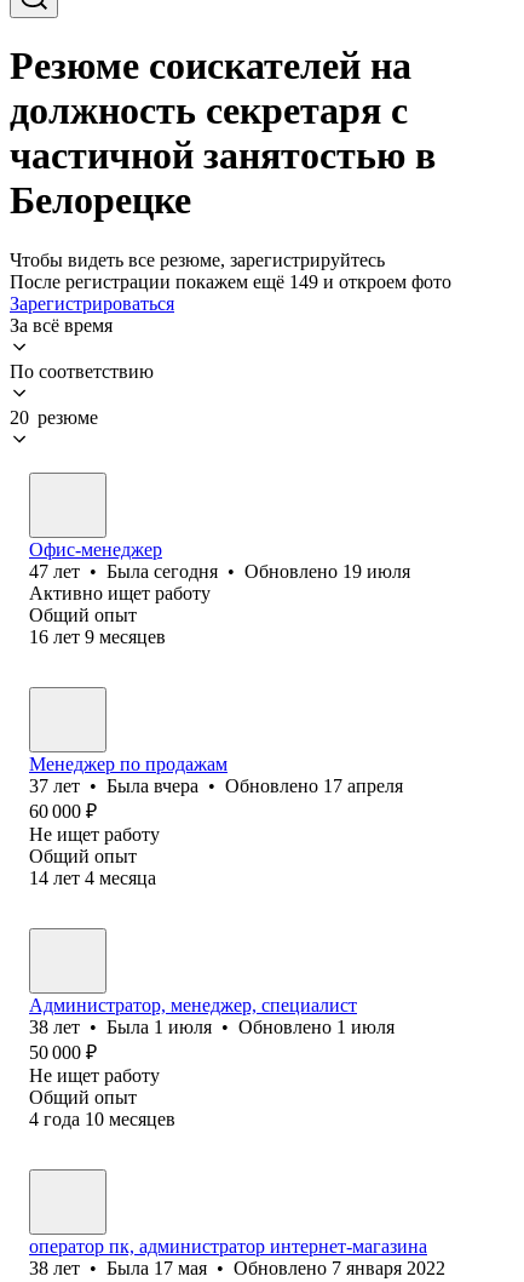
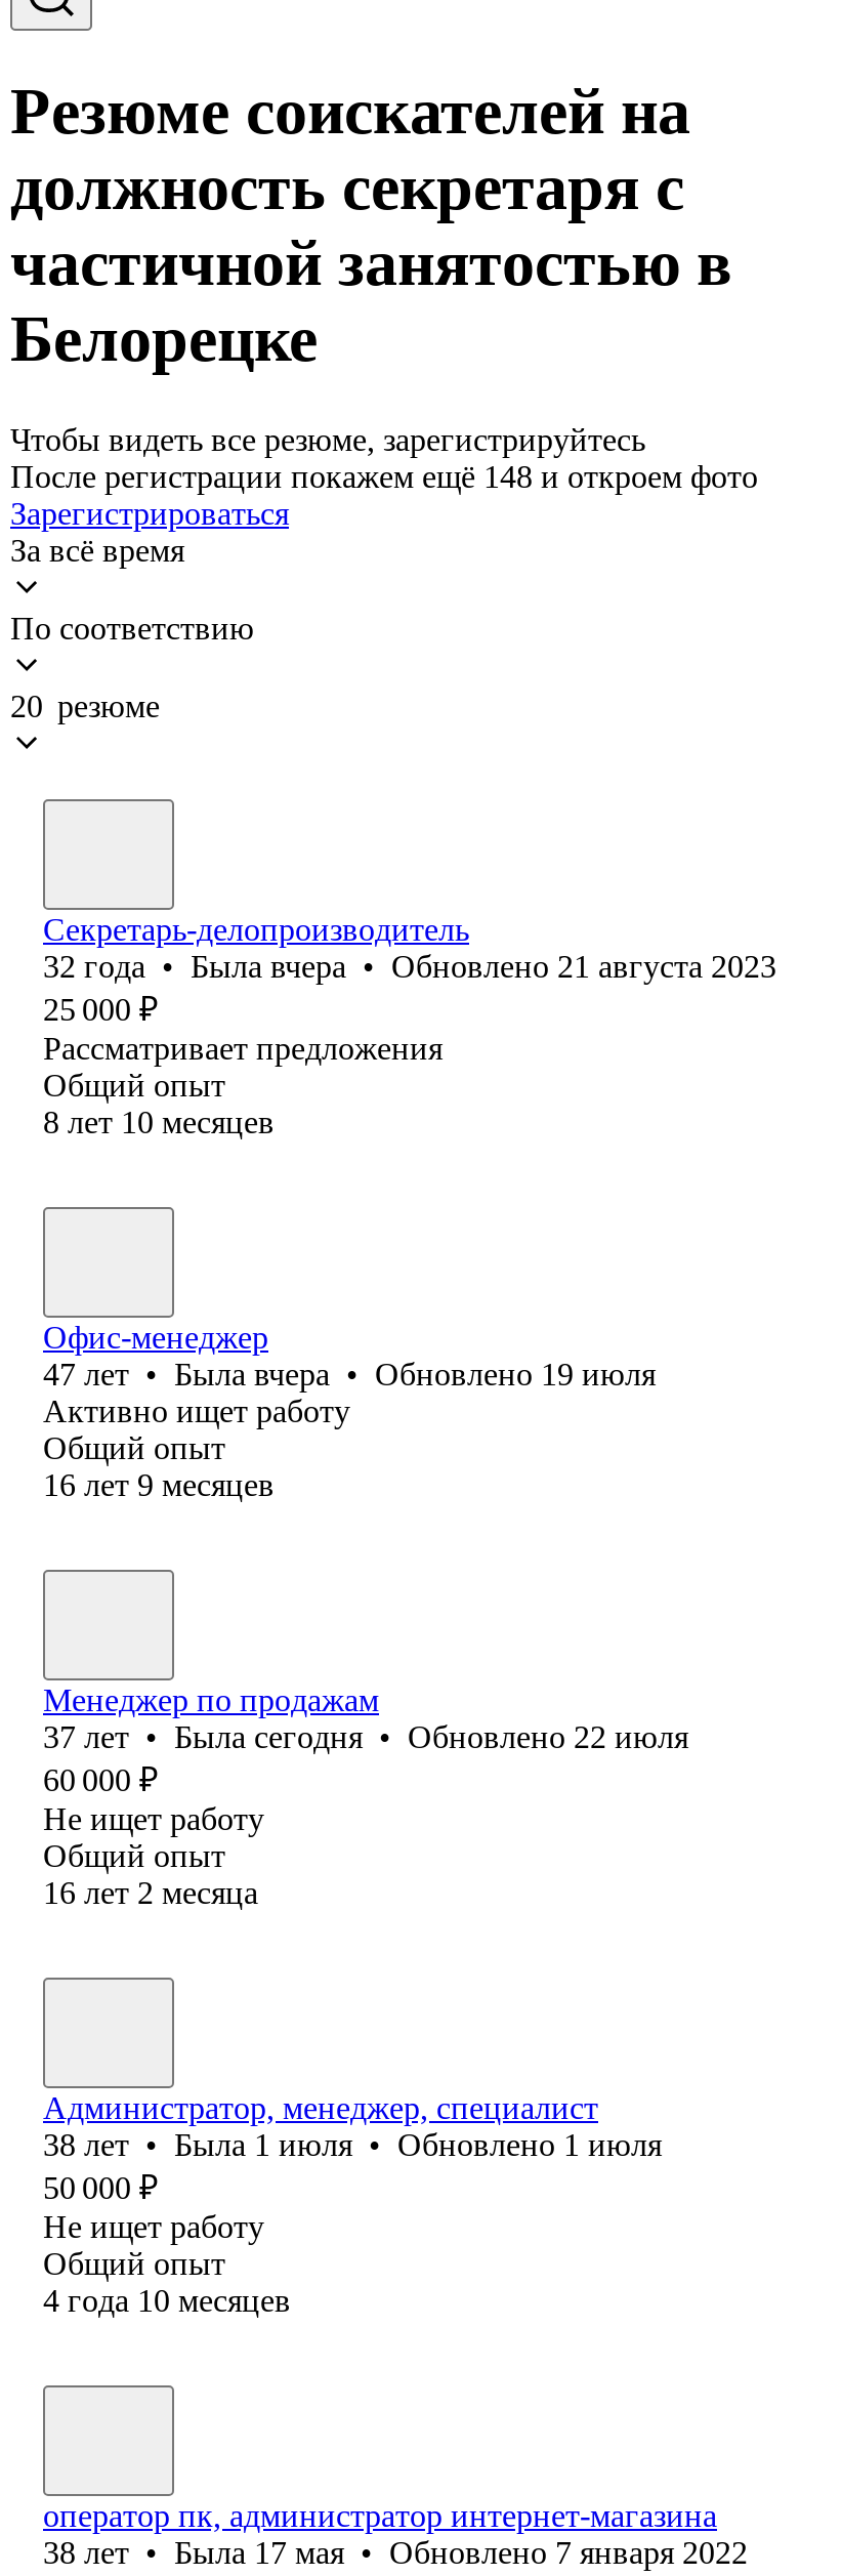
- После регистрации покажем ещё 149 и откроем фото
+ После регистрации покажем ещё 148 и откроем фото

+ Секретарь-делопроизводитель
+ 32 года • Была вчера • Обновлено 21 августа 2023
+ 25 000 ₽
+ Рассматривает предложения
+ Общий опыт
+ 8 лет 10 месяцев

- 47 лет • Была сегодня • Обновлено 19 июля
+ 47 лет • Была вчера • Обновлено 19 июля

- 37 лет • Была вчера • Обновлено 17 апреля
+ 37 лет • Была сегодня • Обновлено 22 июля

- 14 лет 4 месяца
+ 16 лет 2 месяца
